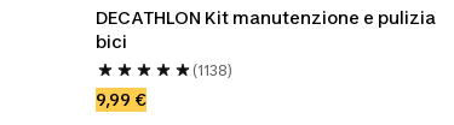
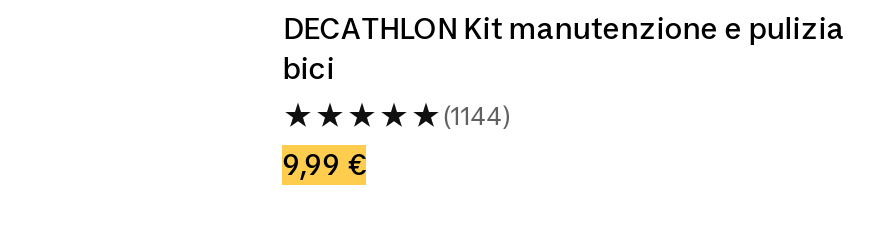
- (1138)
+ (1144)
